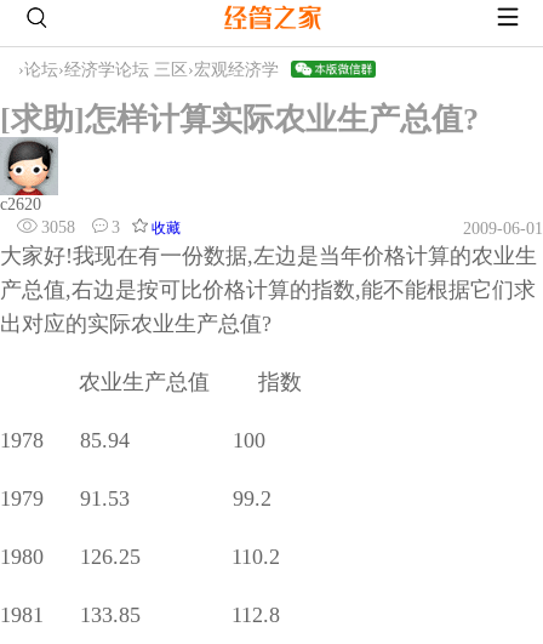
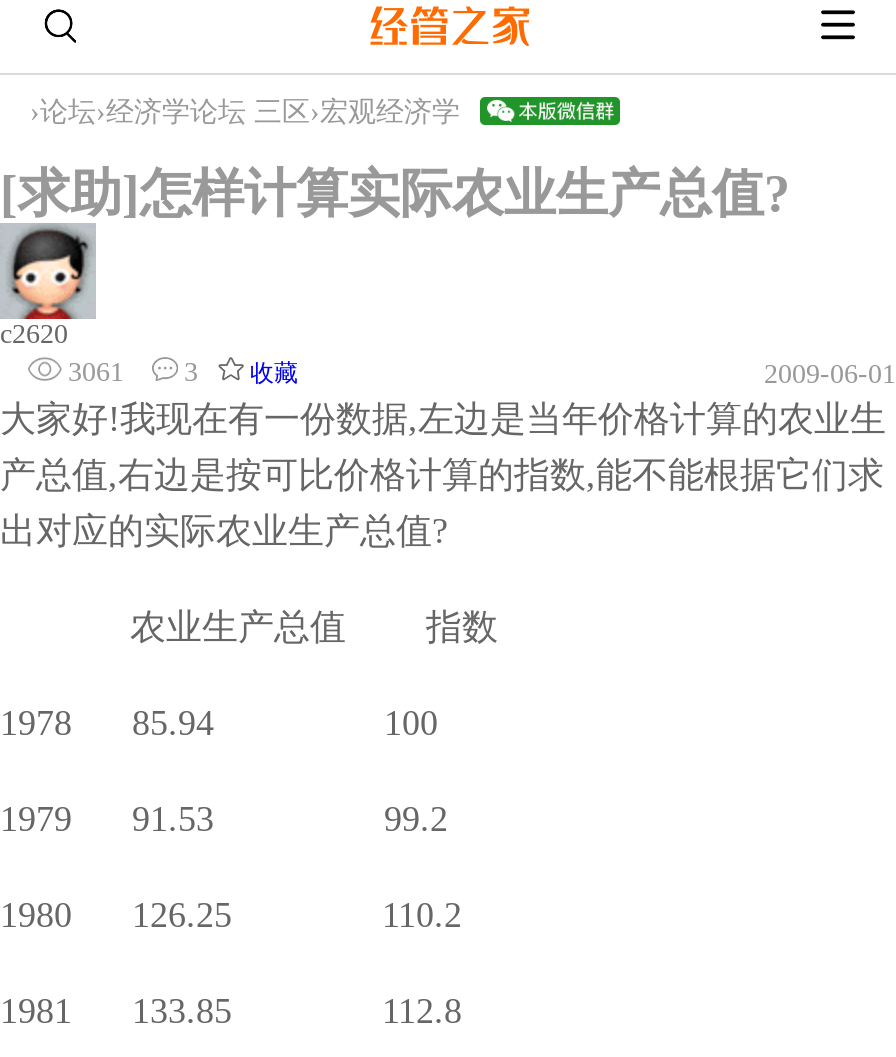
- 3058 3 收藏
+ 3061 3 收藏
